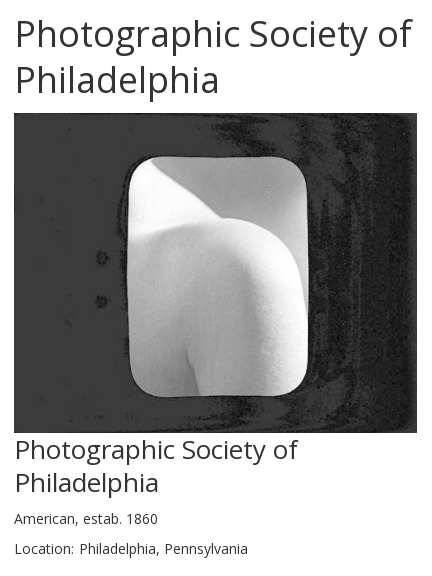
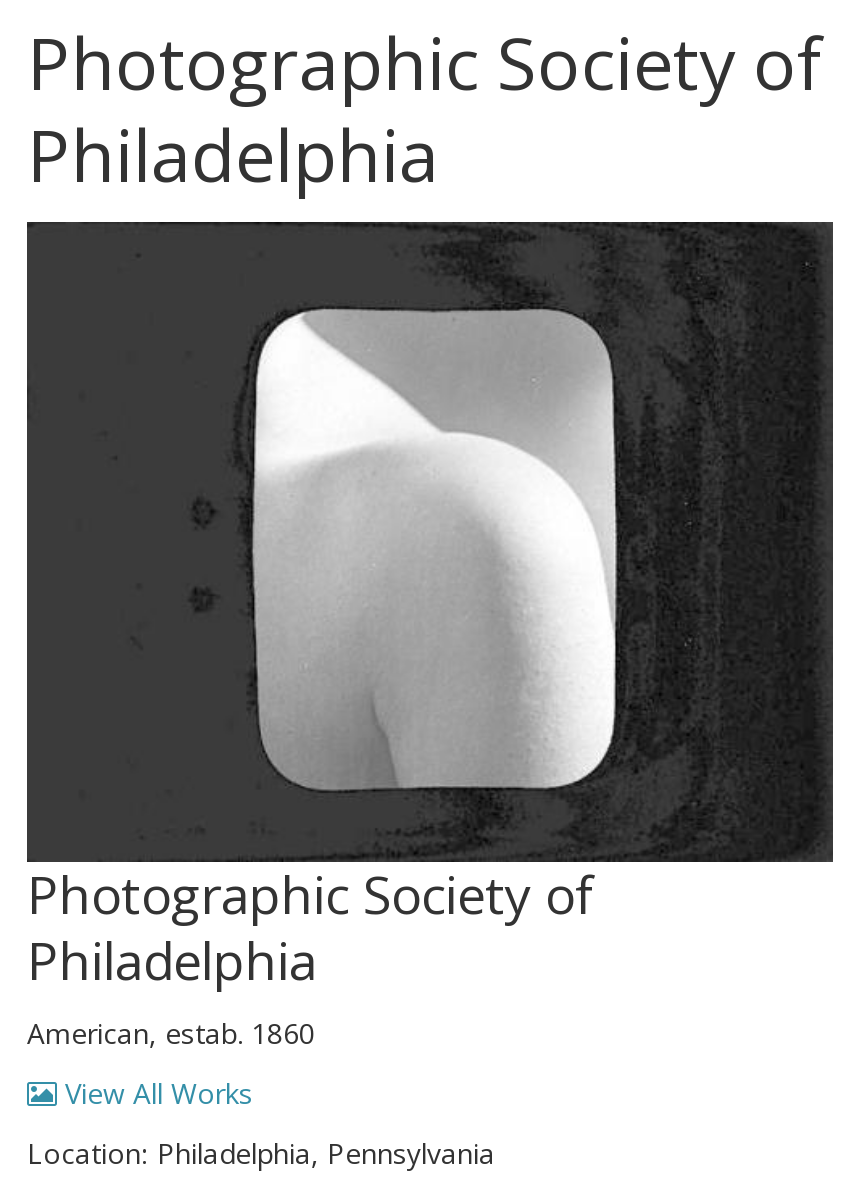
+ View All Works
